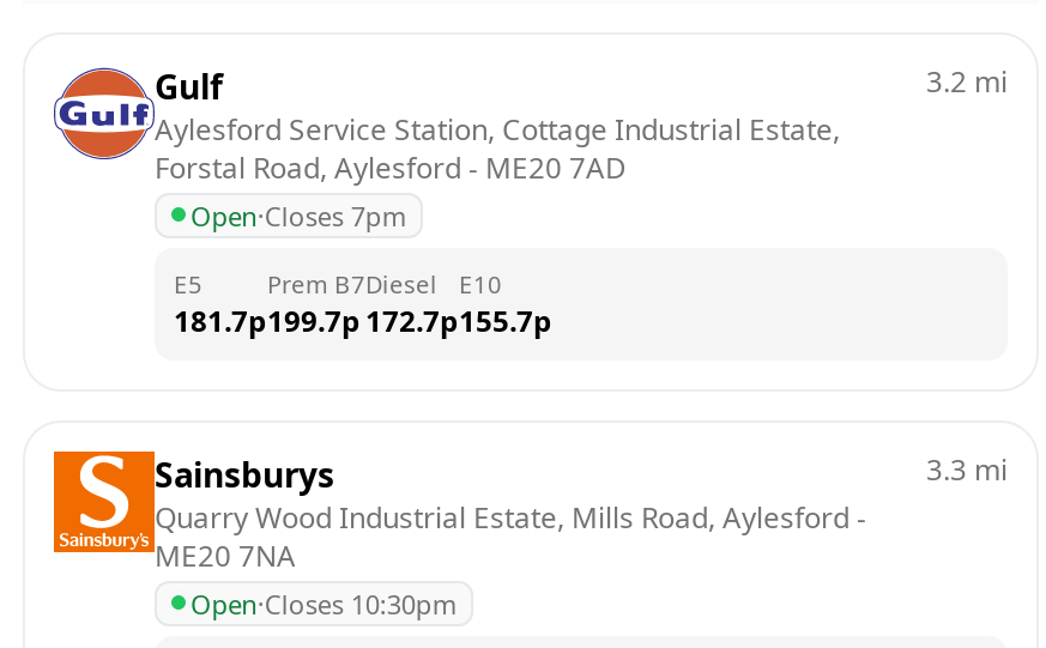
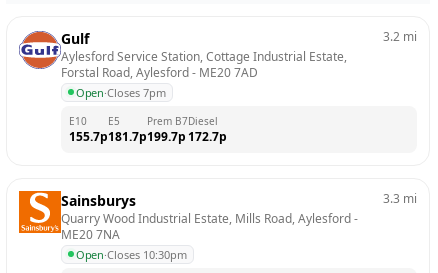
- E10
- 155.7p

+ E10
+ 155.7p
